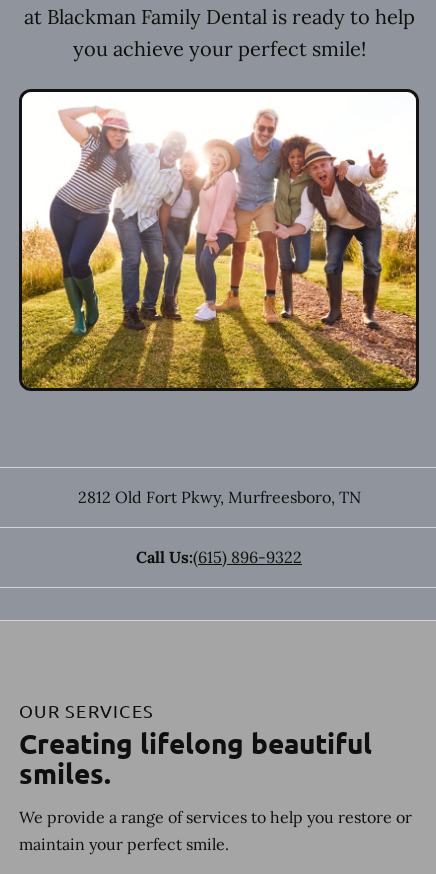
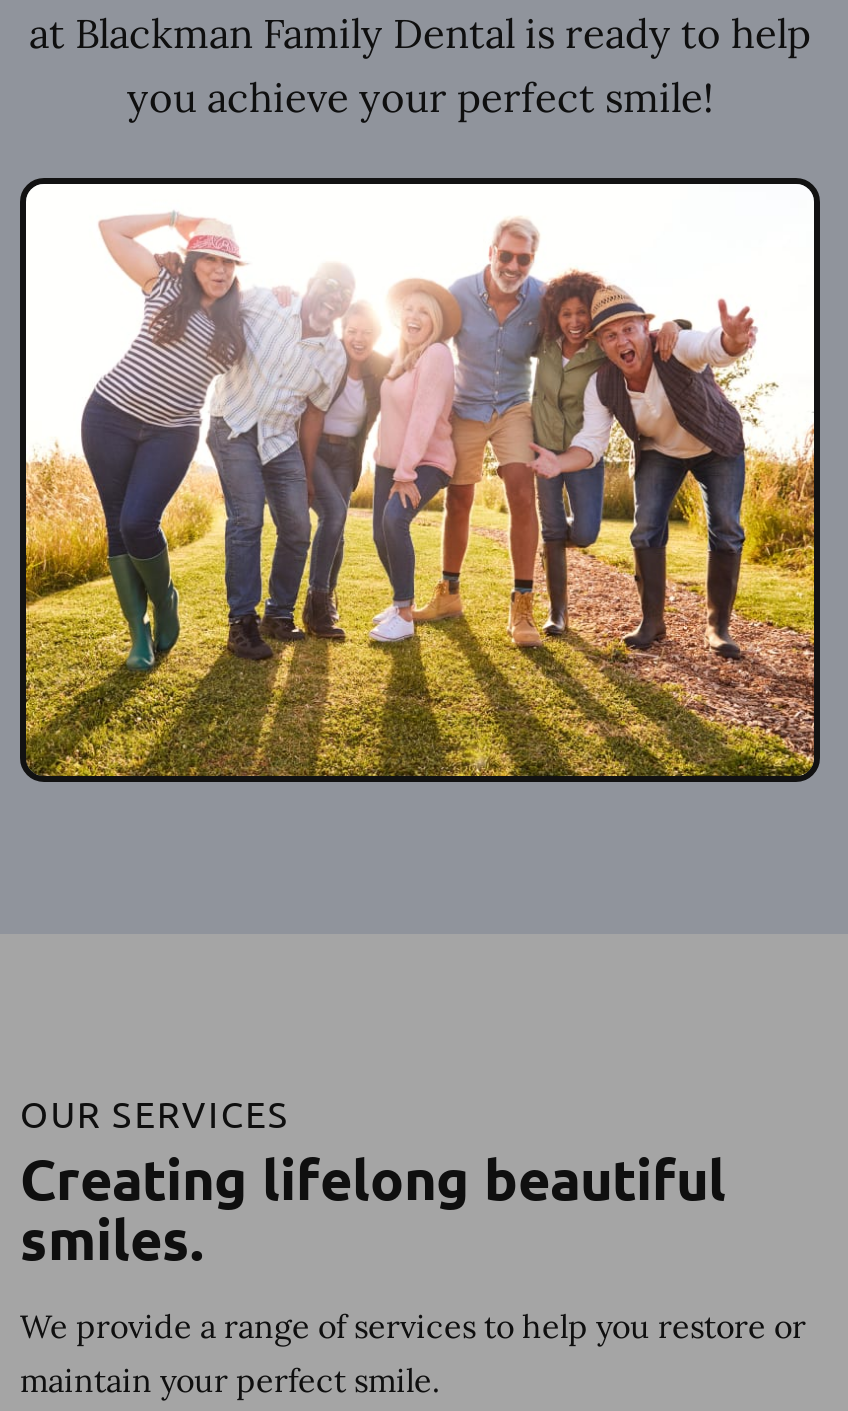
- 2812 Old Fort Pkwy, Murfreesboro, TN
- Call Us:(615) 896-9322
